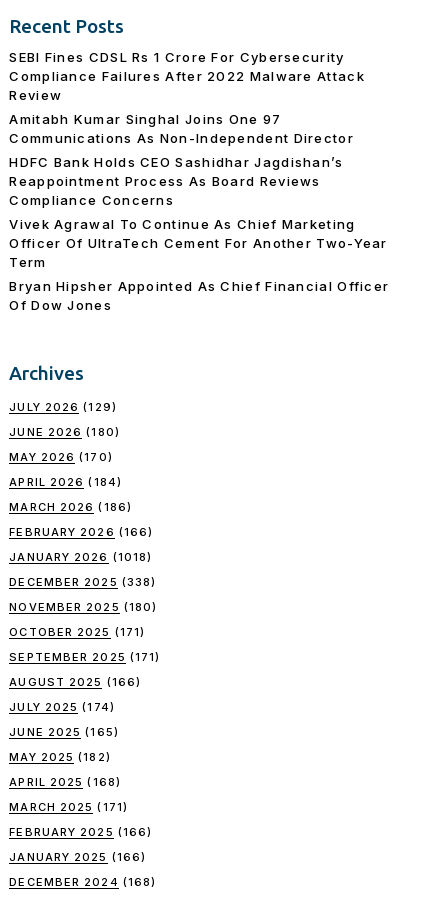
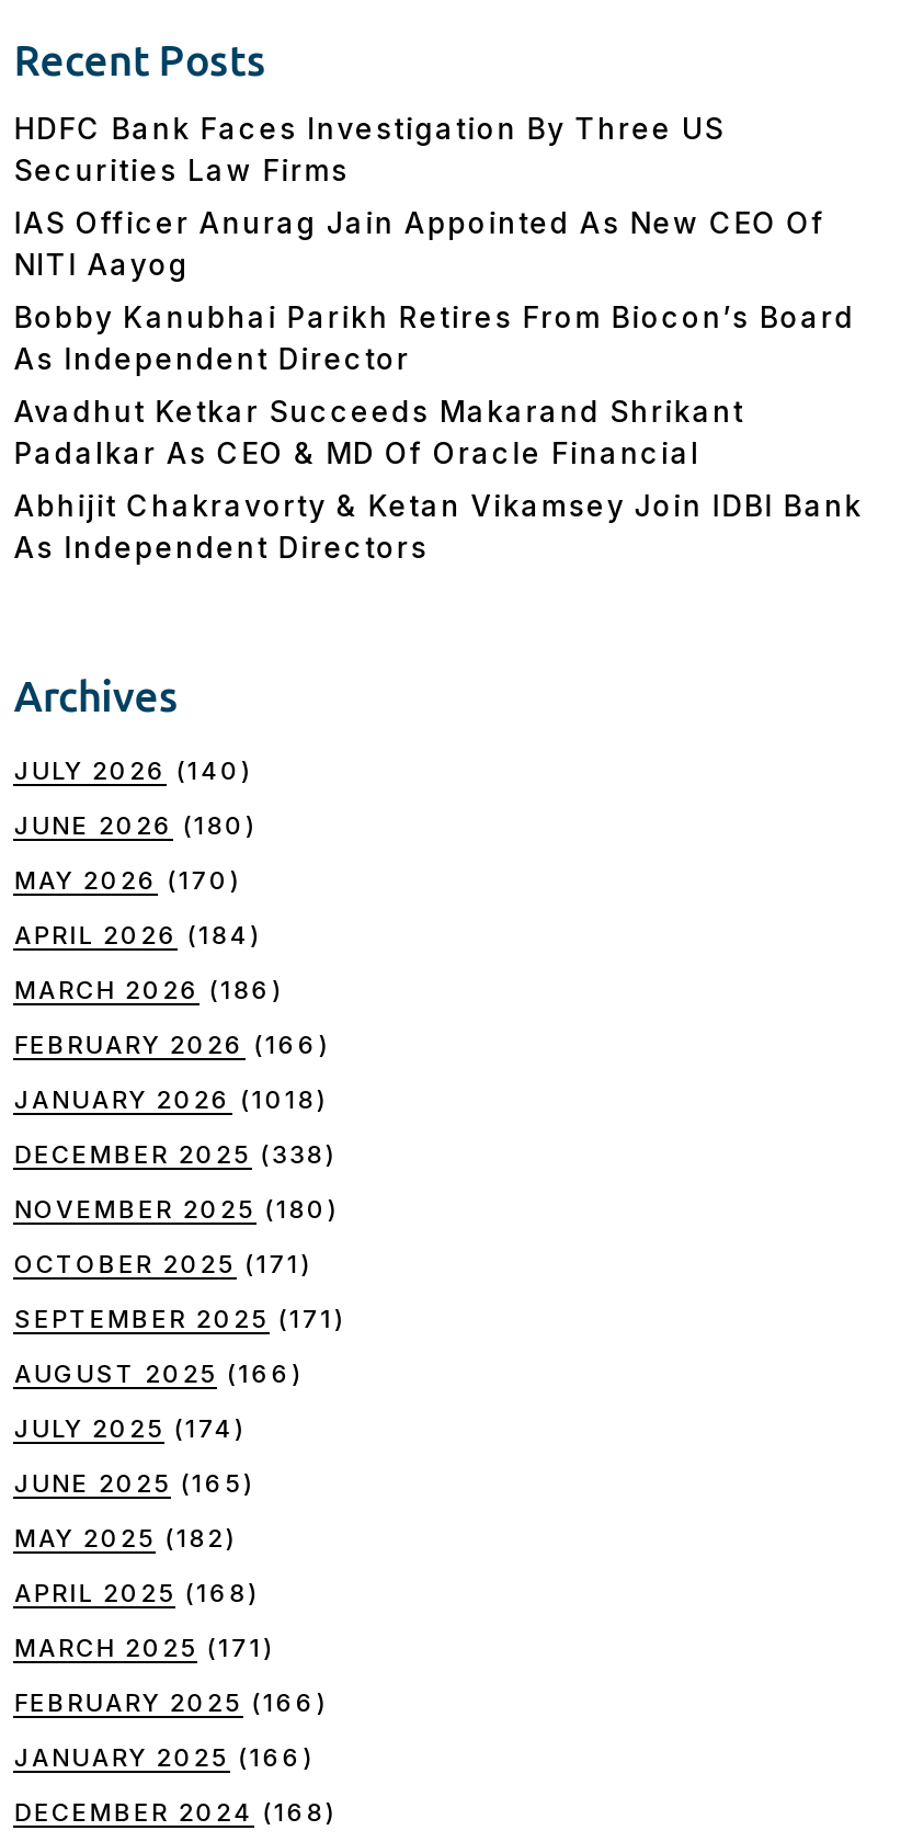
- SEBI Fines CDSL Rs 1 Crore For Cybersecurity
- Compliance Failures After 2022 Malware Attack
- Review
+ HDFC Bank Faces Investigation By Three US
+ Securities Law Firms

- Amitabh Kumar Singhal Joins One 97
- Communications As Non-Independent Director
+ IAS Officer Anurag Jain Appointed As New CEO Of
+ NITI Aayog

- HDFC Bank Holds CEO Sashidhar Jagdishan’s
- Reappointment Process As Board Reviews
- Compliance Concerns
+ Bobby Kanubhai Parikh Retires From Biocon’s Board
+ As Independent Director

- Vivek Agrawal To Continue As Chief Marketing
- Officer Of UltraTech Cement For Another Two-Year
- Term
+ Avadhut Ketkar Succeeds Makarand Shrikant
+ Padalkar As CEO & MD Of Oracle Financial

- Bryan Hipsher Appointed As Chief Financial Officer
- Of Dow Jones
+ Abhijit Chakravorty & Ketan Vikamsey Join IDBI Bank
+ As Independent Directors

- JULY 2026 (129)
+ JULY 2026 (140)
